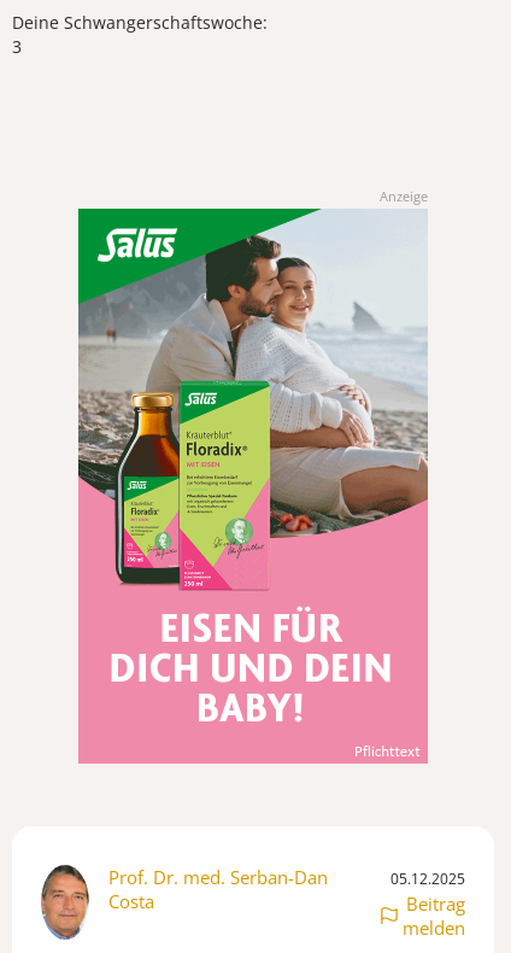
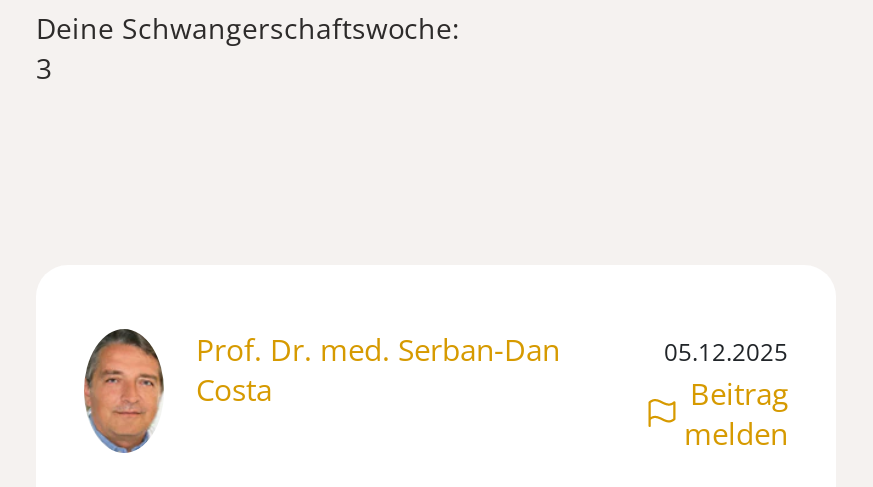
- Anzeige

- [image]
